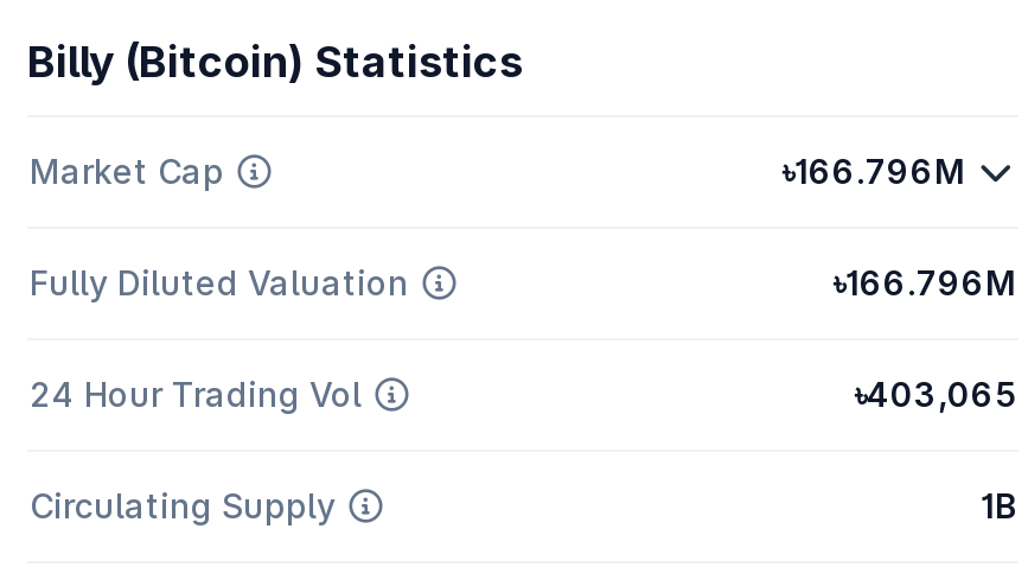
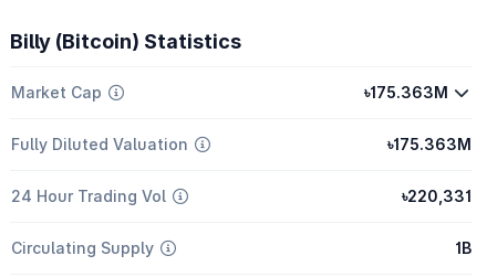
- ৳166.796M
+ ৳175.363M

- ৳166.796M
+ ৳175.363M

- ৳403,065
+ ৳220,331
